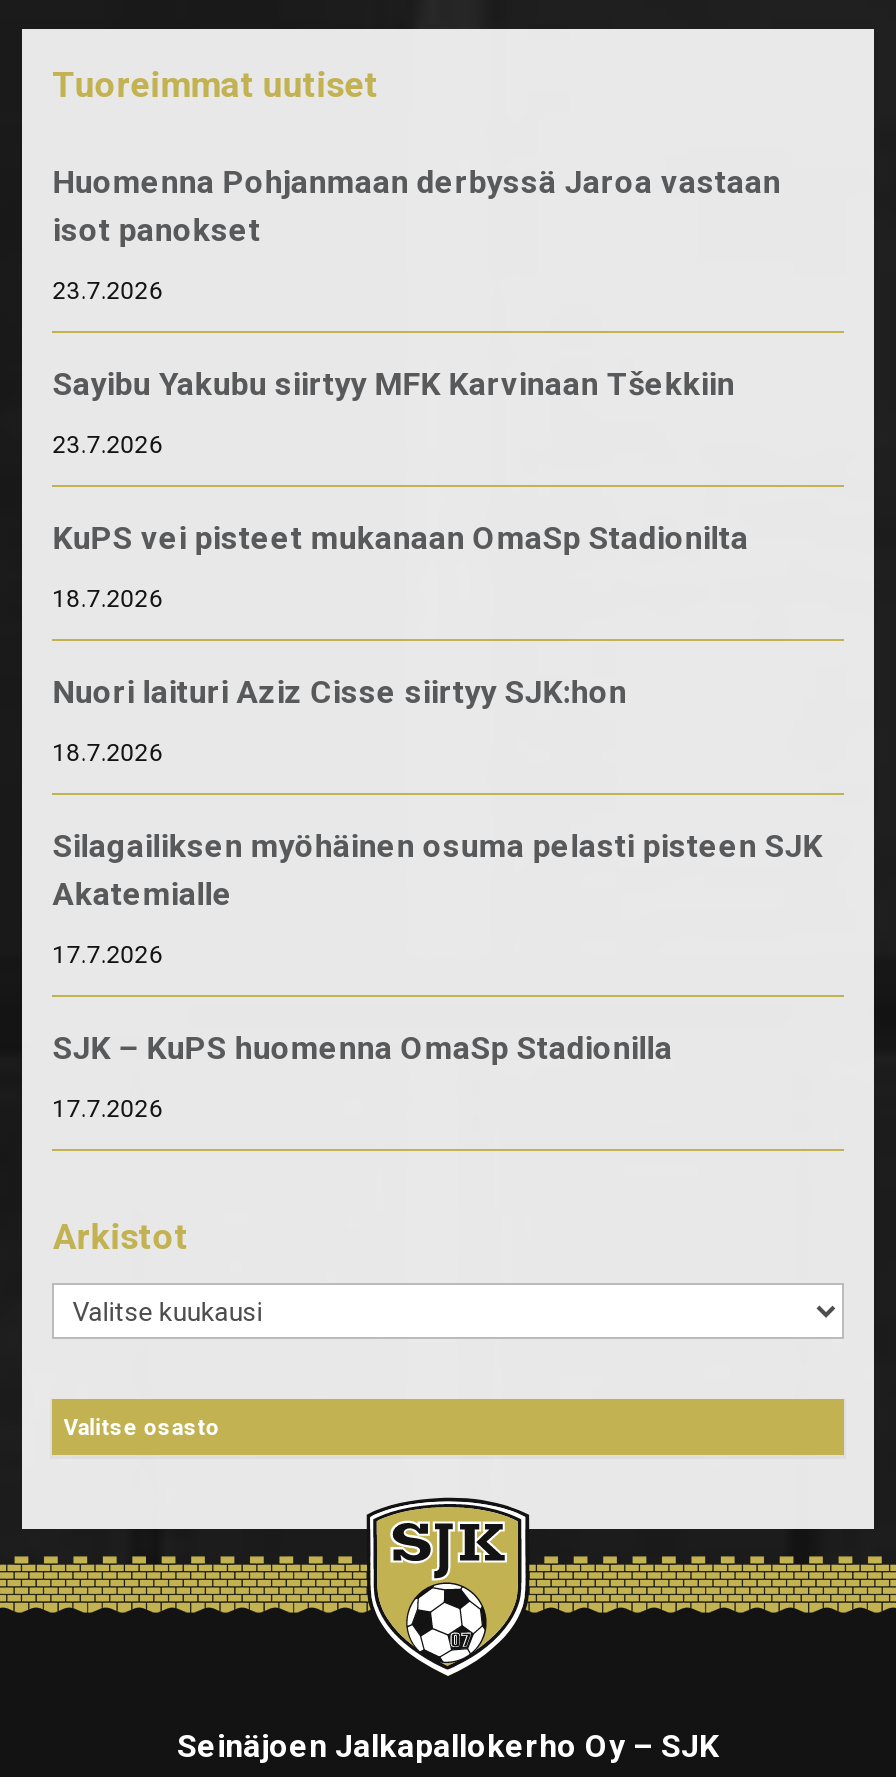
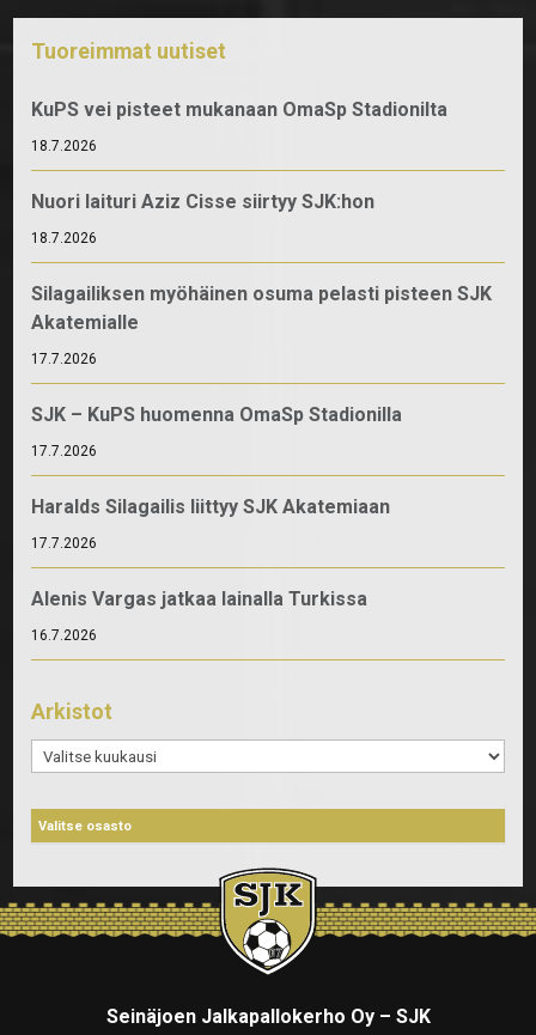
- Huomenna Pohjanmaan derbyssä Jaroa vastaan
- isot panokset
- 23.7.2026
- Sayibu Yakubu siirtyy MFK Karvinaan Tšekkiin
- 23.7.2026

moved up: KuPS vei pisteet mukanaan OmaSp Stadionilta | 18.7.2026 | Nuori laituri Aziz Cisse siirtyy SJK:hon | ... | SJK – KuPS huomenna OmaSp Stadionilla | 17.7.2026

+ Haralds Silagailis liittyy SJK Akatemiaan
+ 17.7.2026
+ Alenis Vargas jatkaa lainalla Turkissa
+ 16.7.2026
